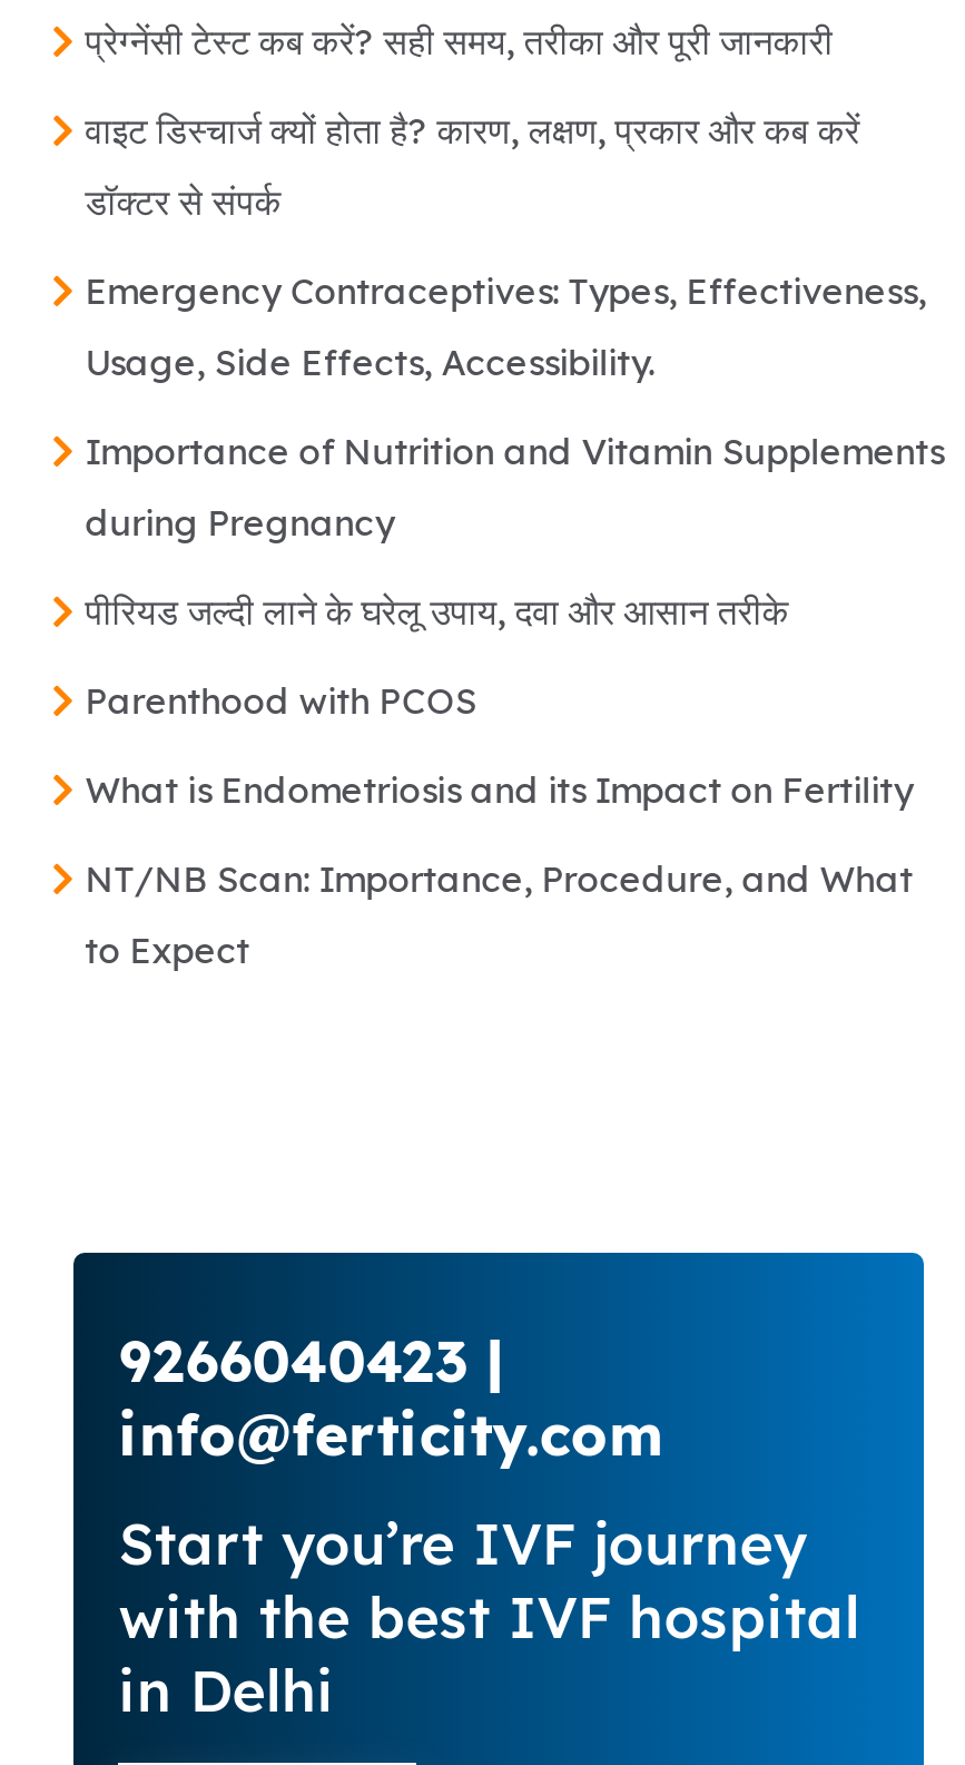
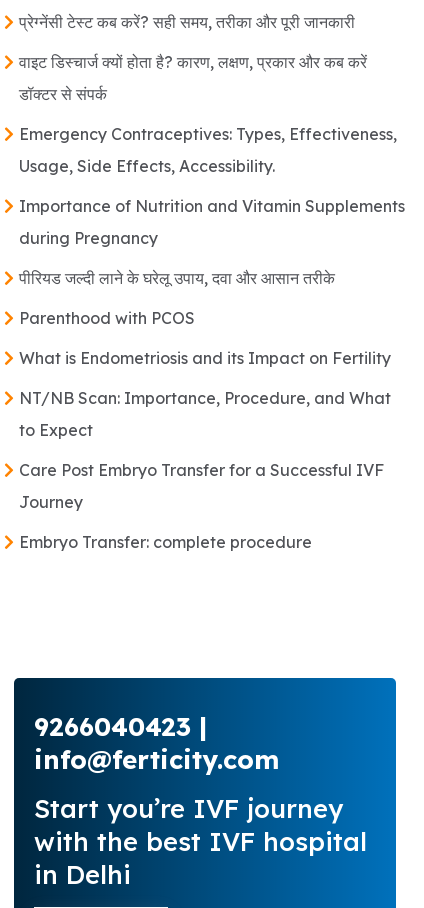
+ Care Post Embryo Transfer for a Successful IVF
+ Journey
+ Embryo Transfer: complete procedure
